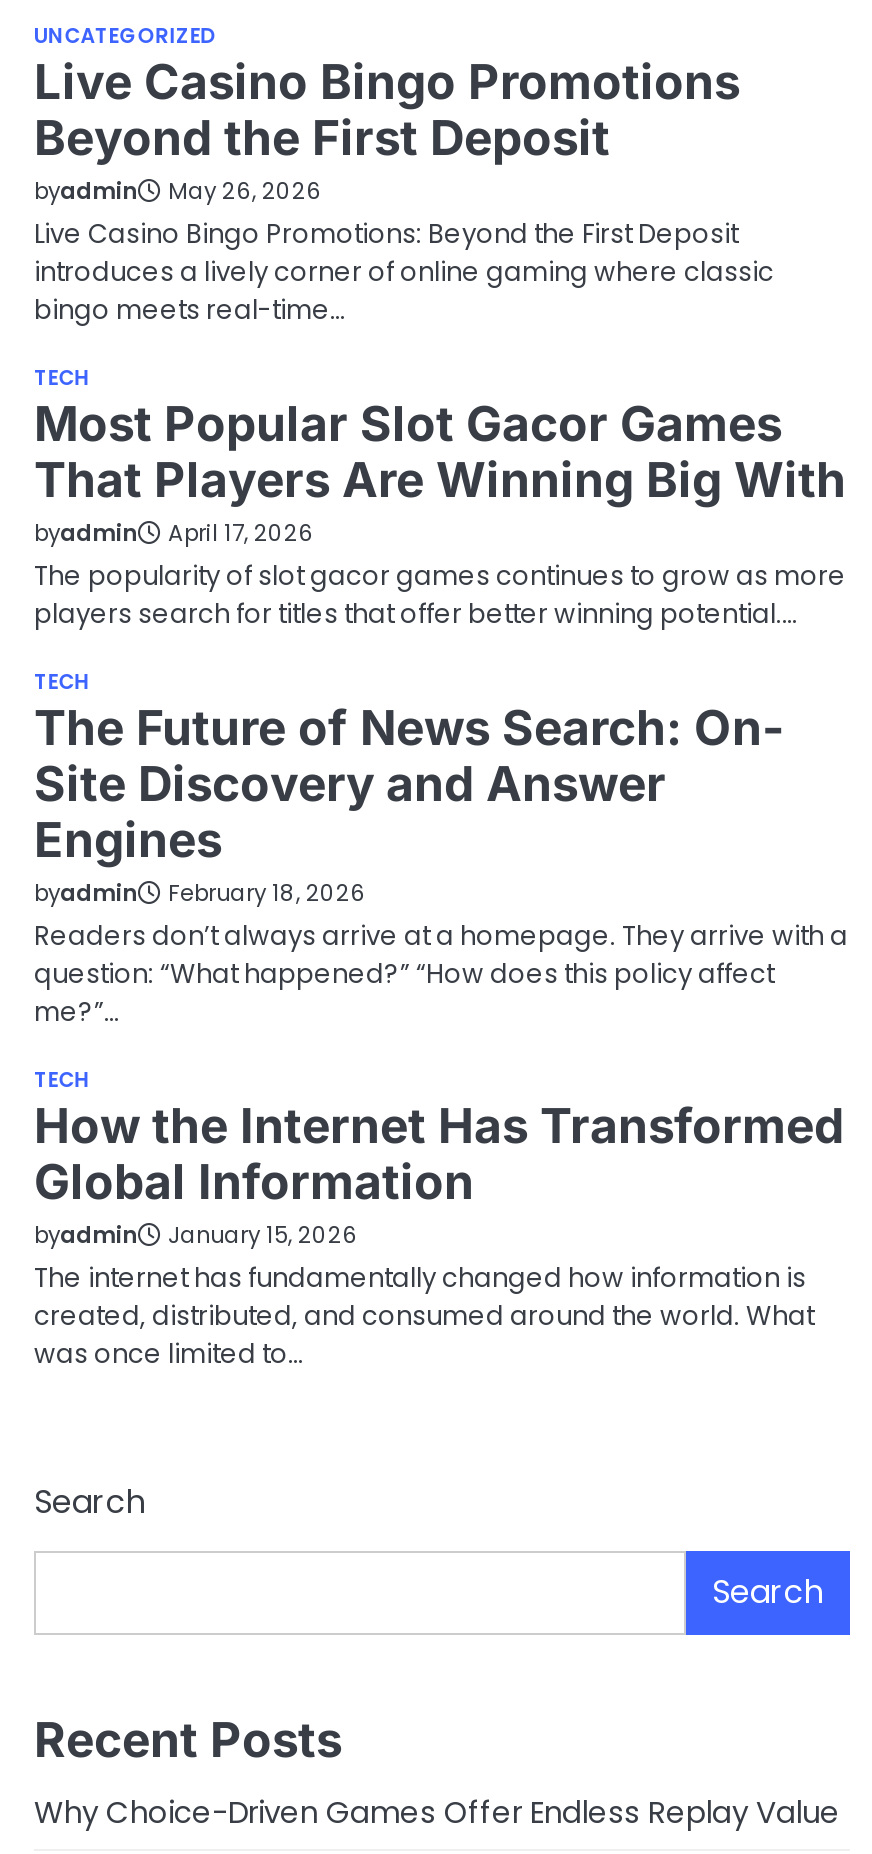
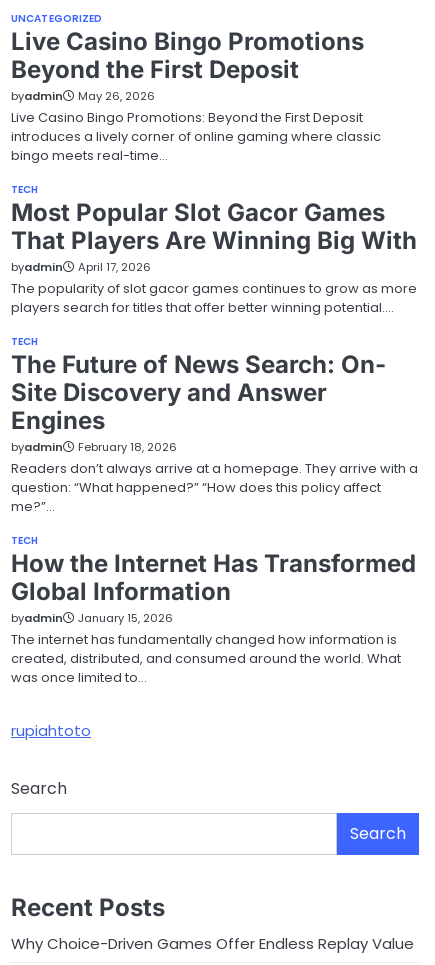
+ rupiahtoto
